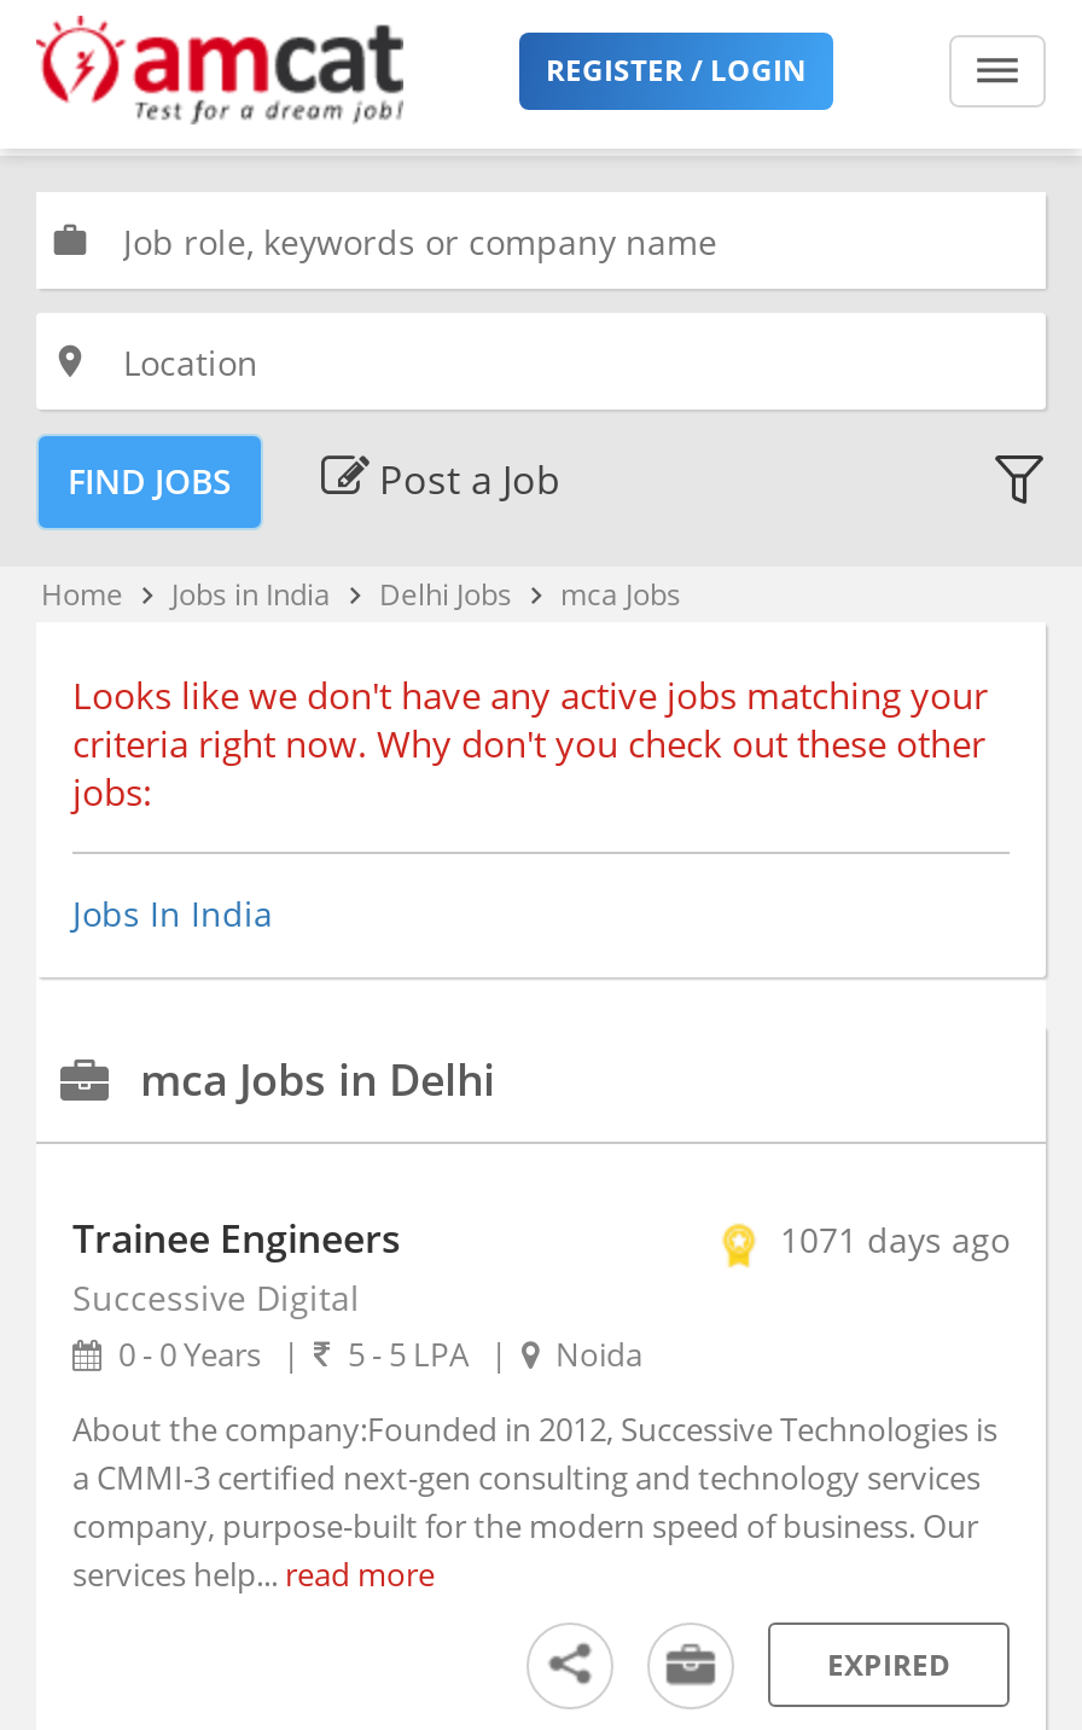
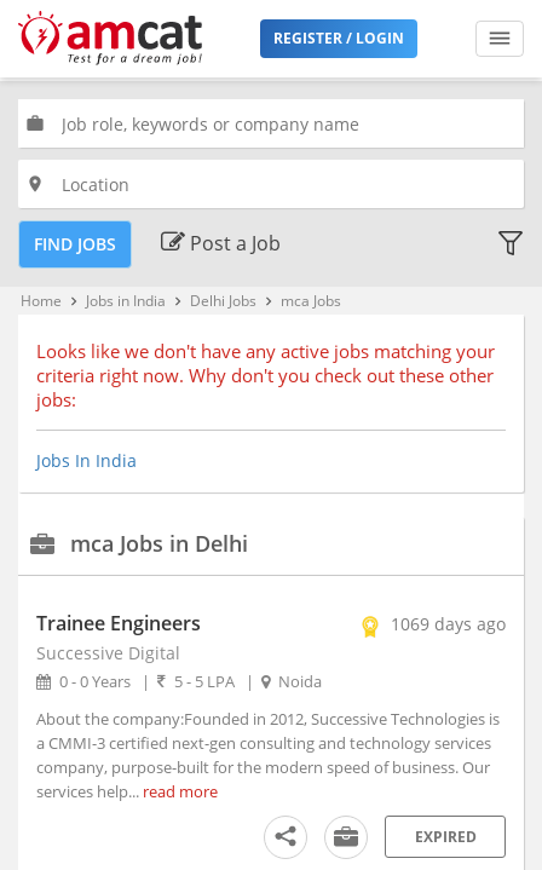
- 1071 days ago
+ 1069 days ago
